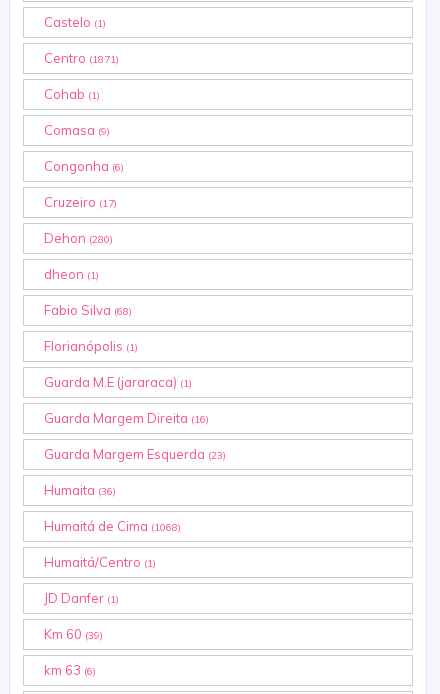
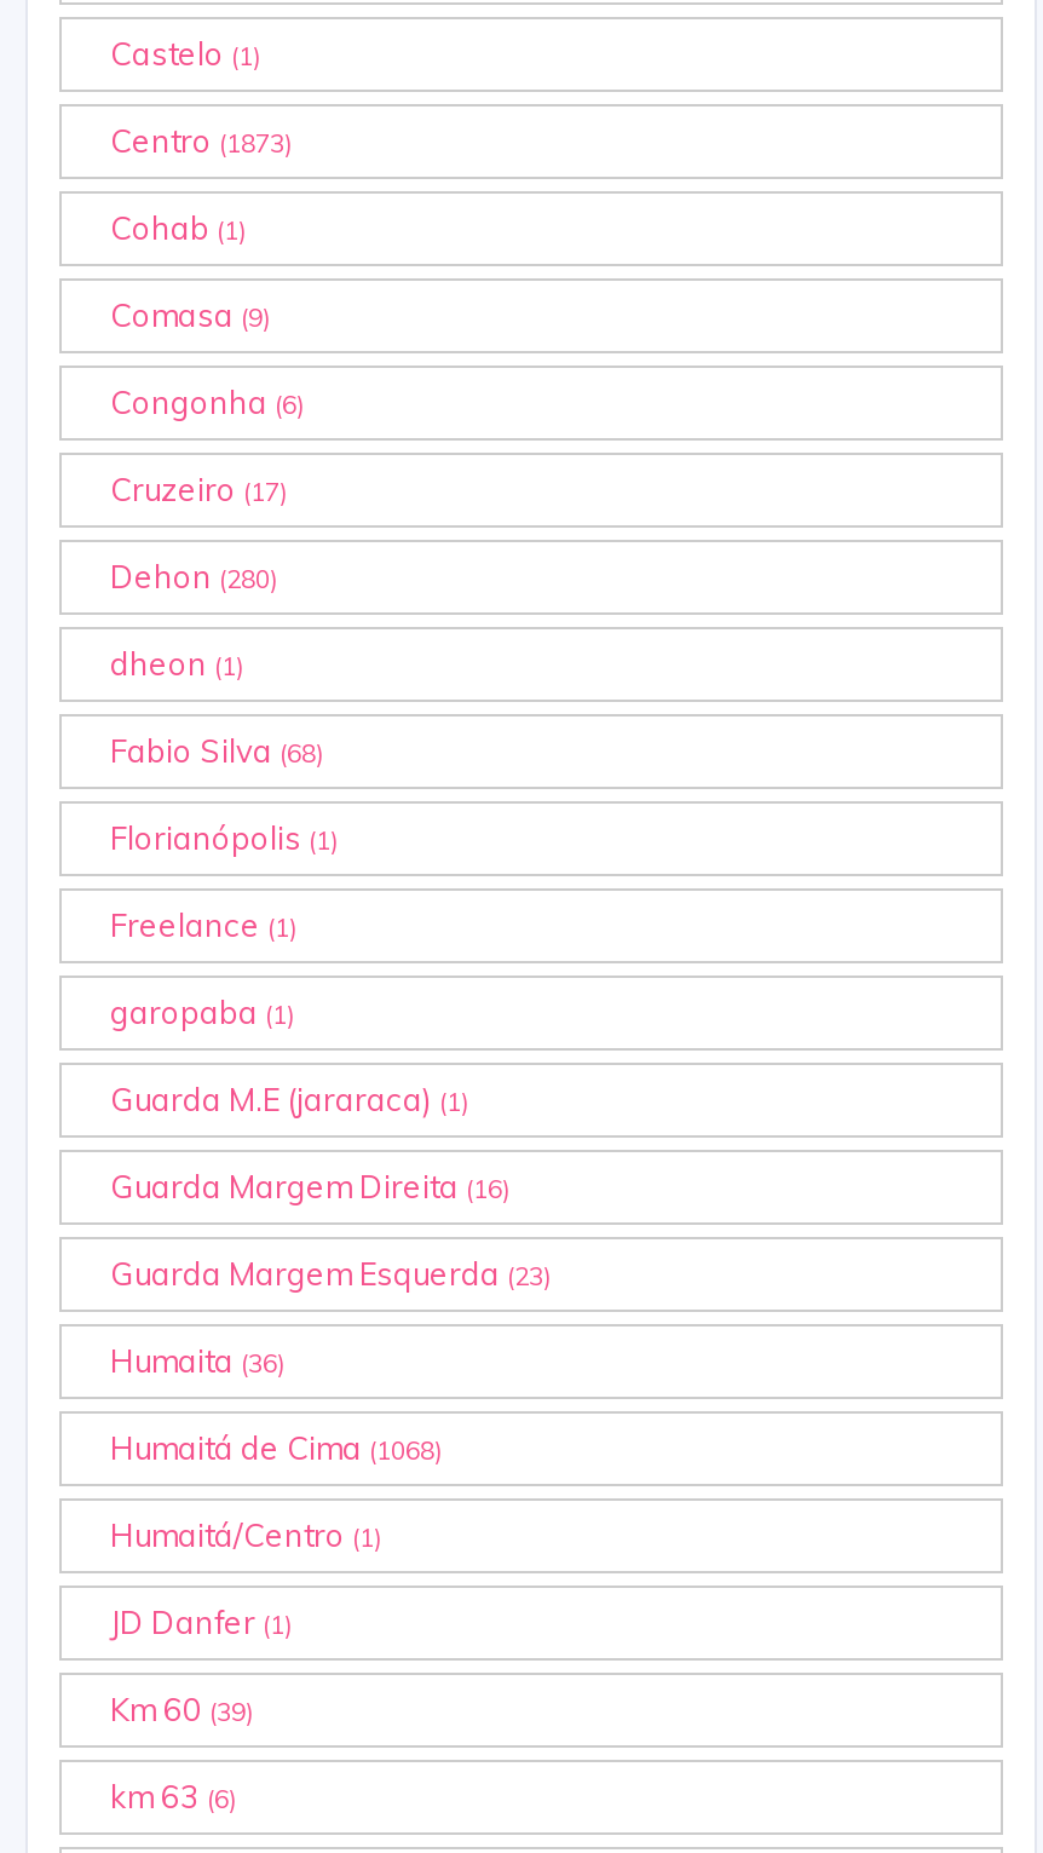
- Centro (1871)
+ Centro (1873)

+ Freelance (1)
+ garopaba (1)
